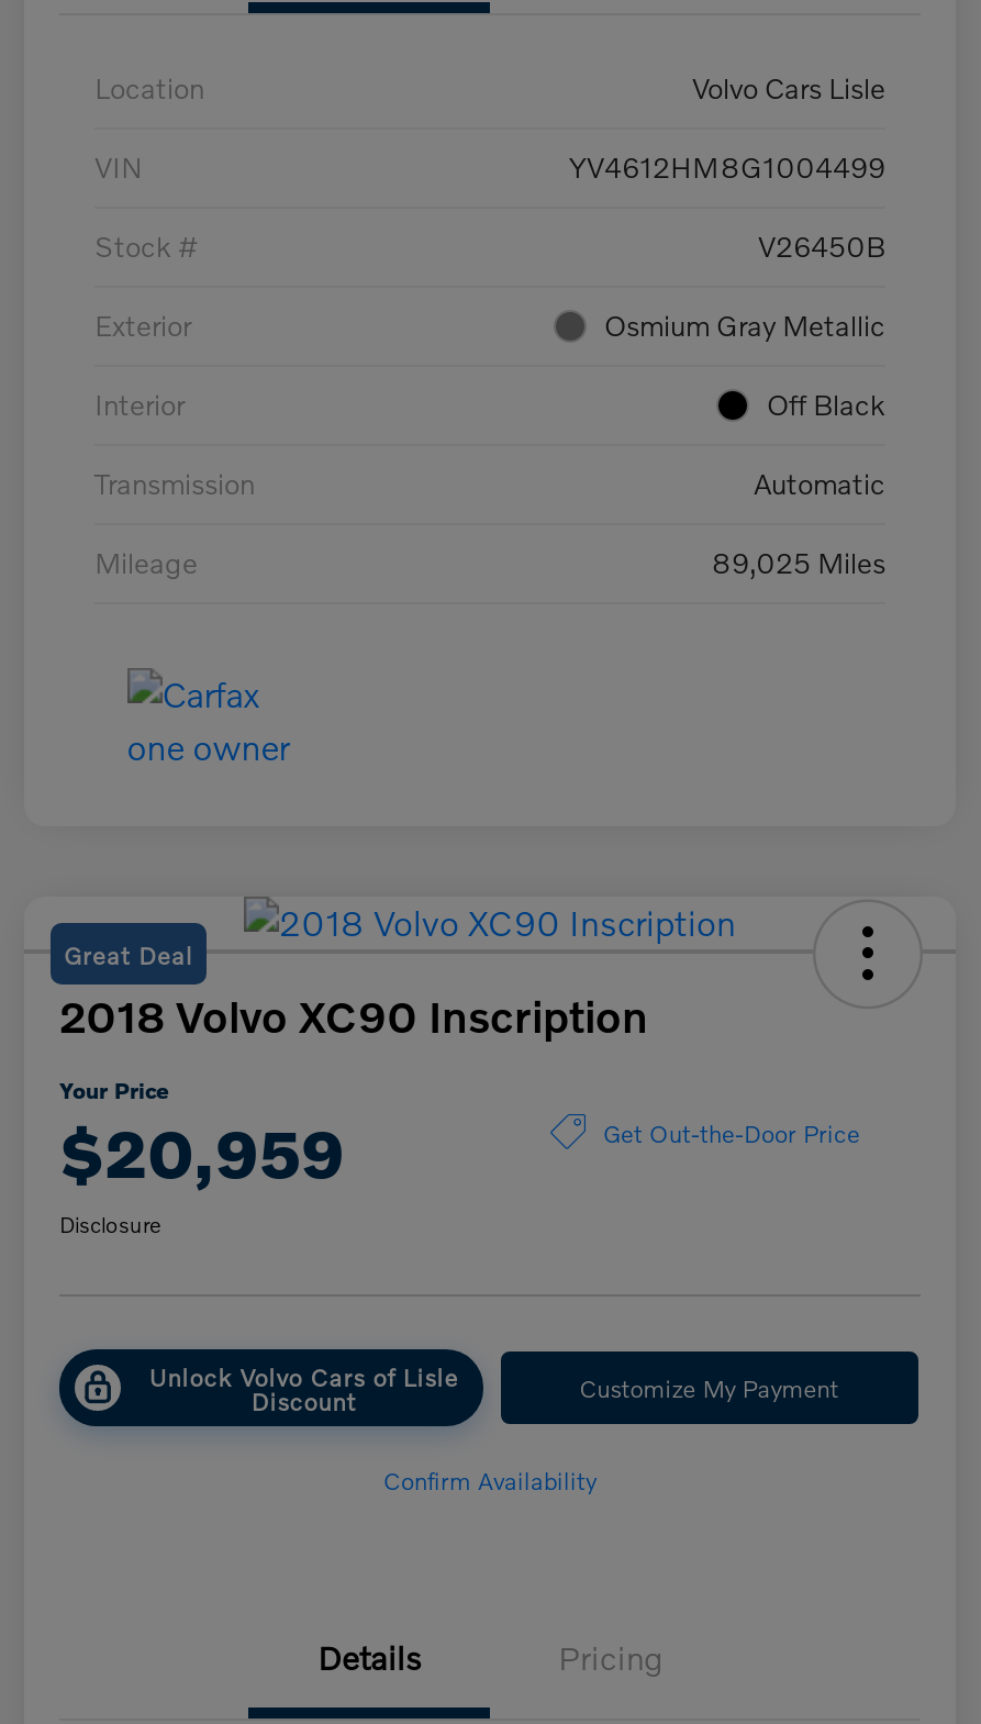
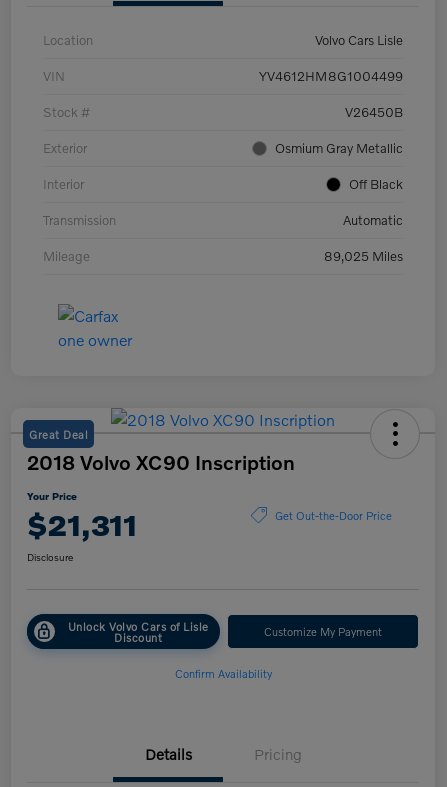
- $20,959
+ $21,311
